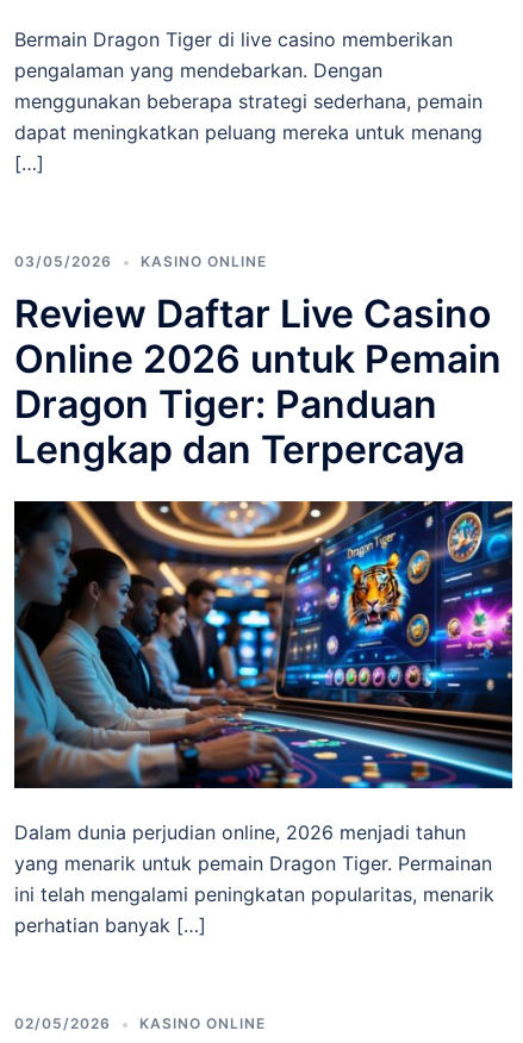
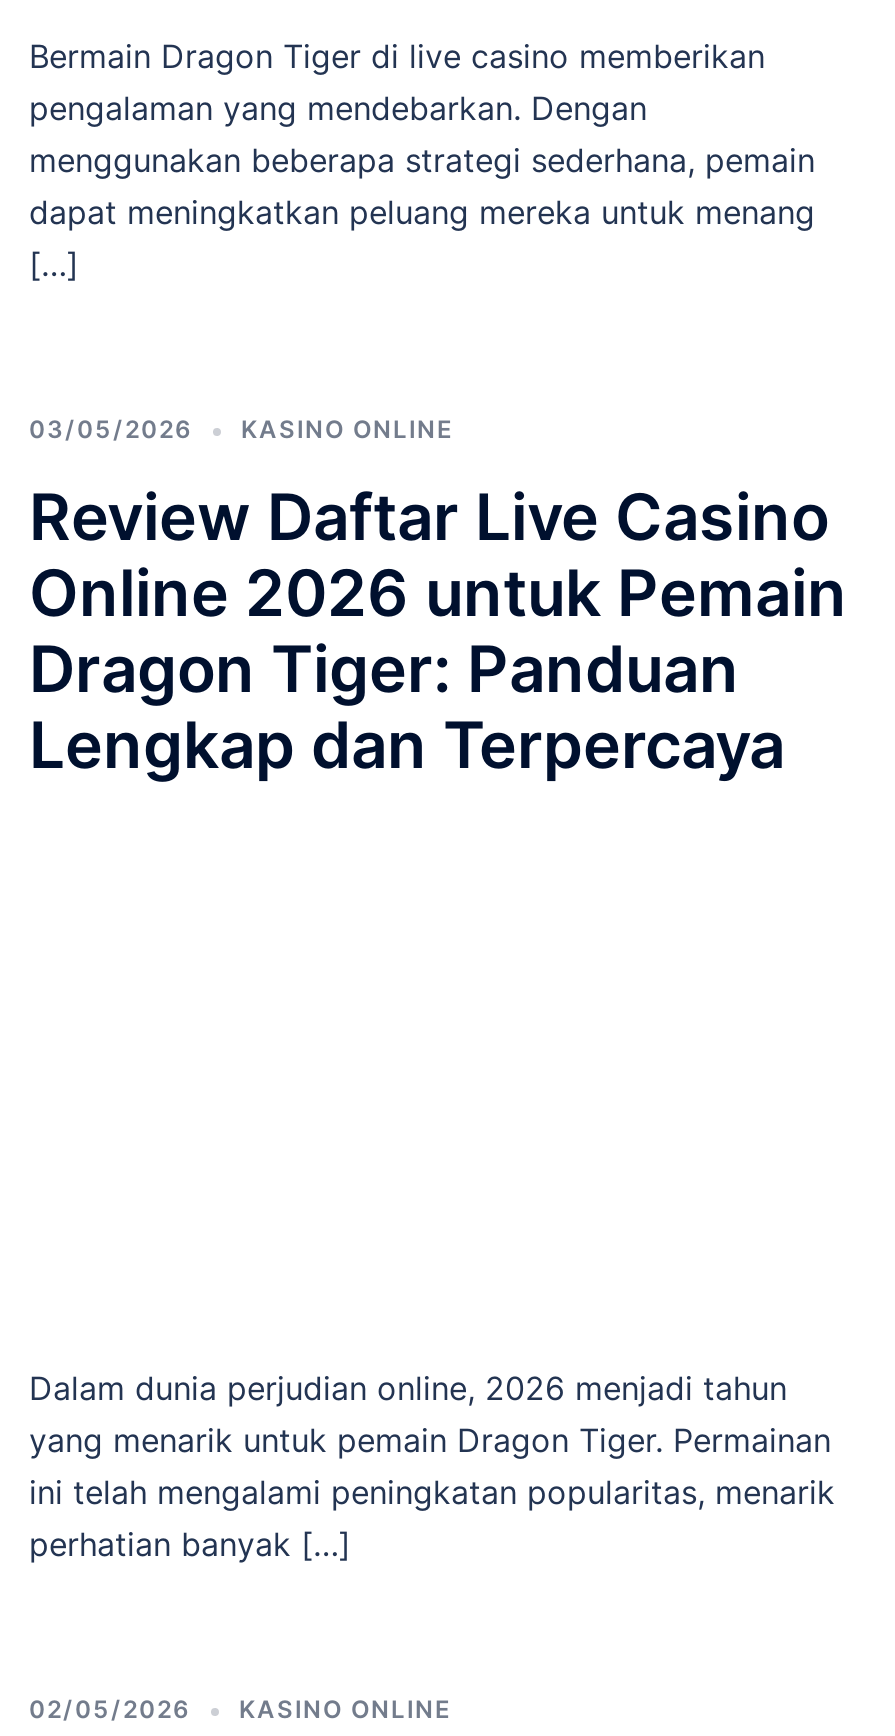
- [image]
